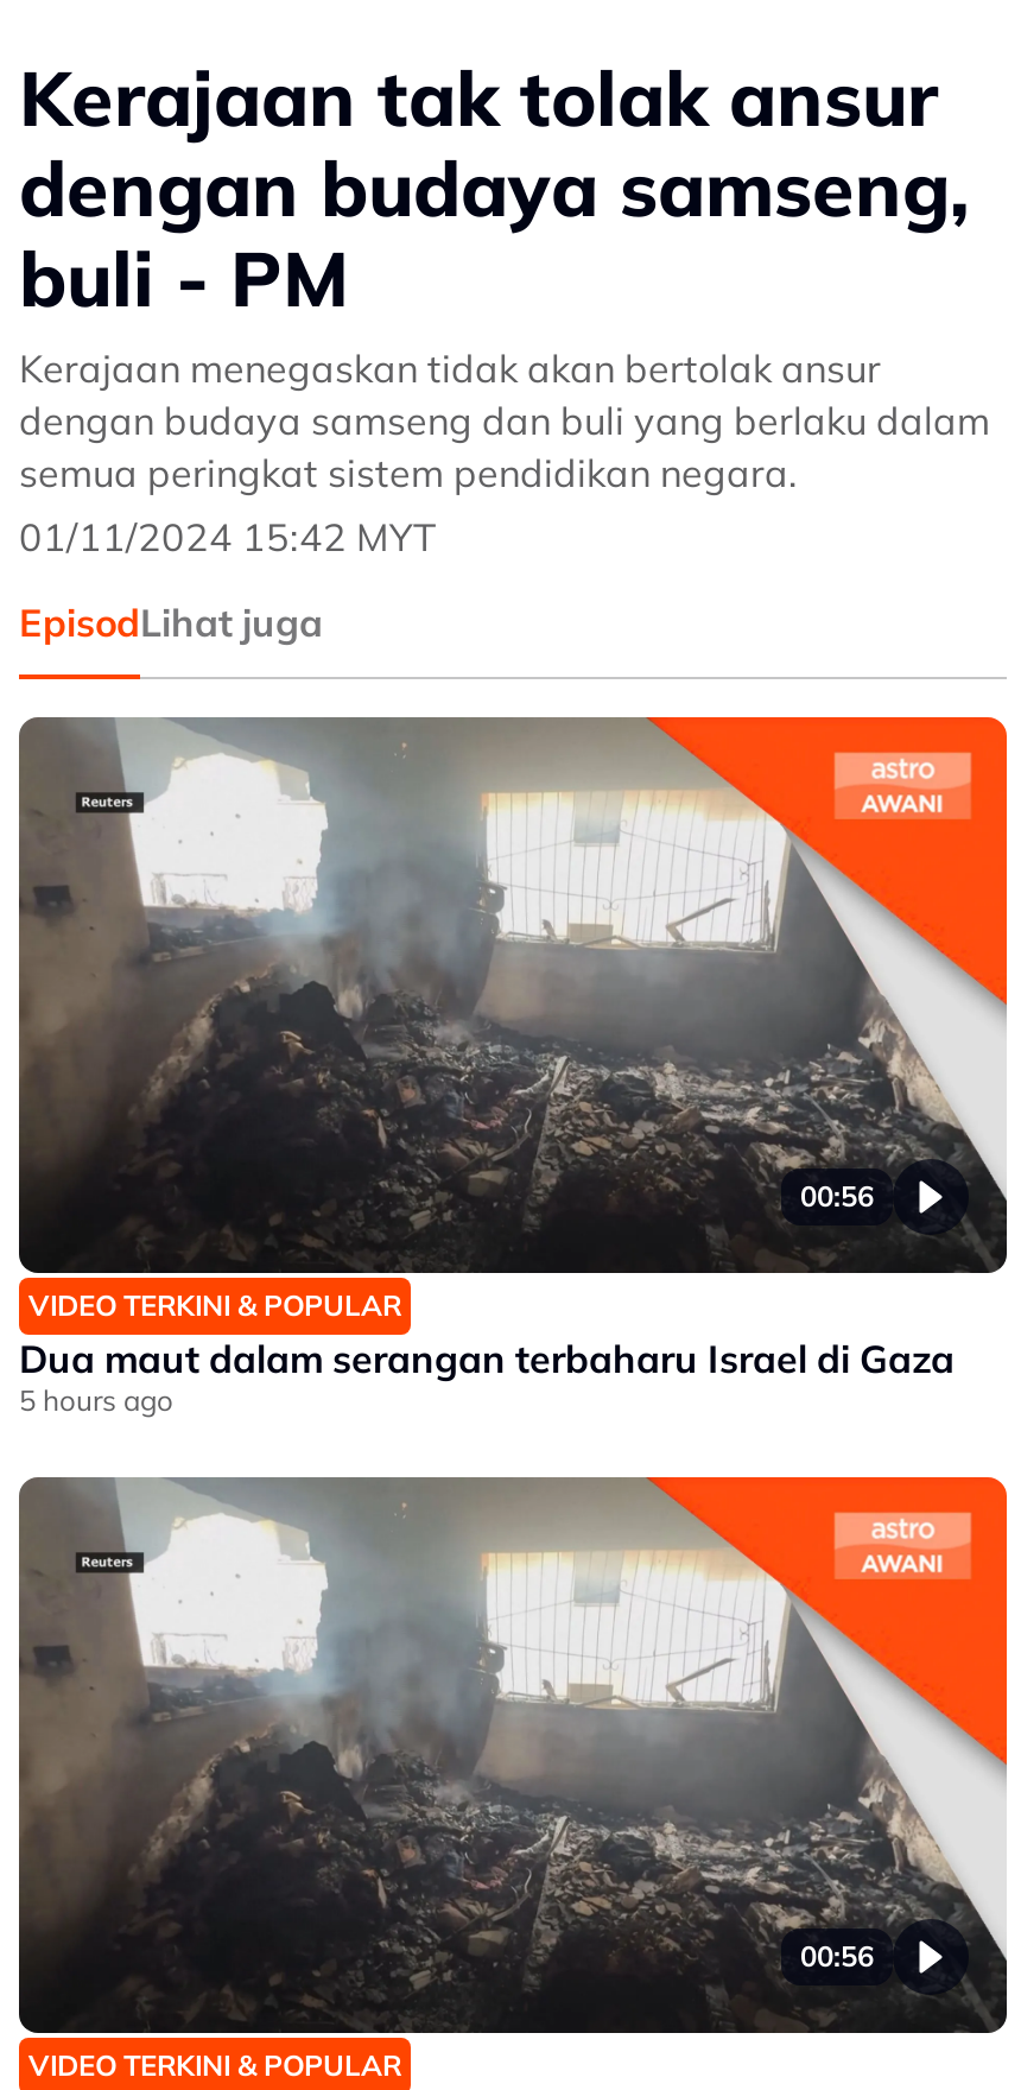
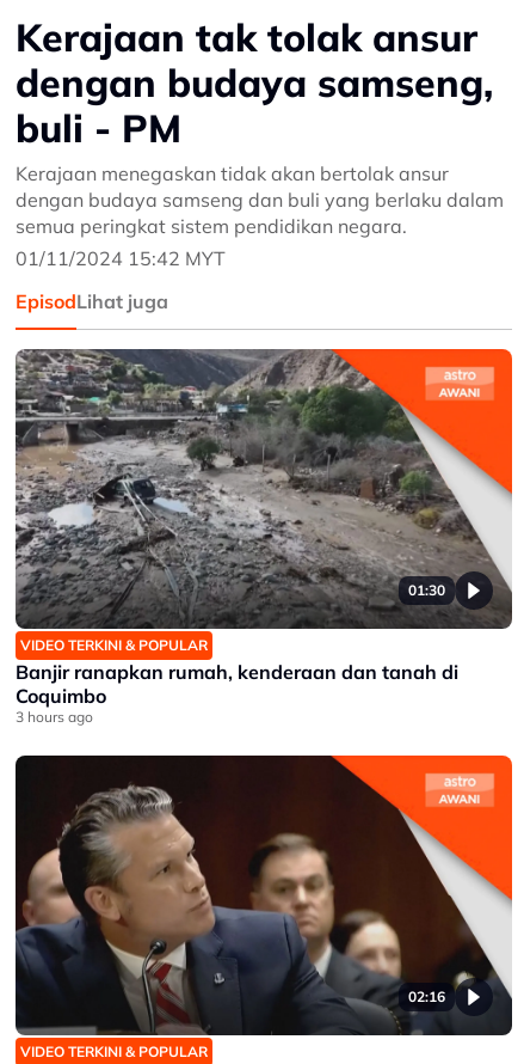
- [image]
- 00:56
+ [image]
+ 01:30

- Dua maut dalam serangan terbaharu Israel di Gaza
- 5 hours ago
+ Banjir ranapkan rumah, kenderaan dan tanah di
+ Coquimbo
+ 3 hours ago

- [image]
- 00:56
+ [image]
+ 02:16
